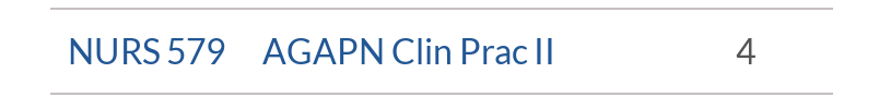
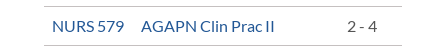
- 4
+ 2 - 4
